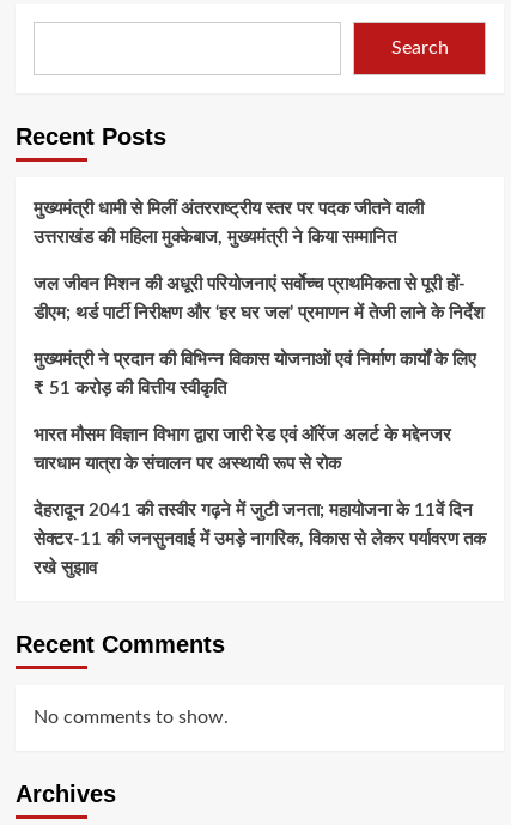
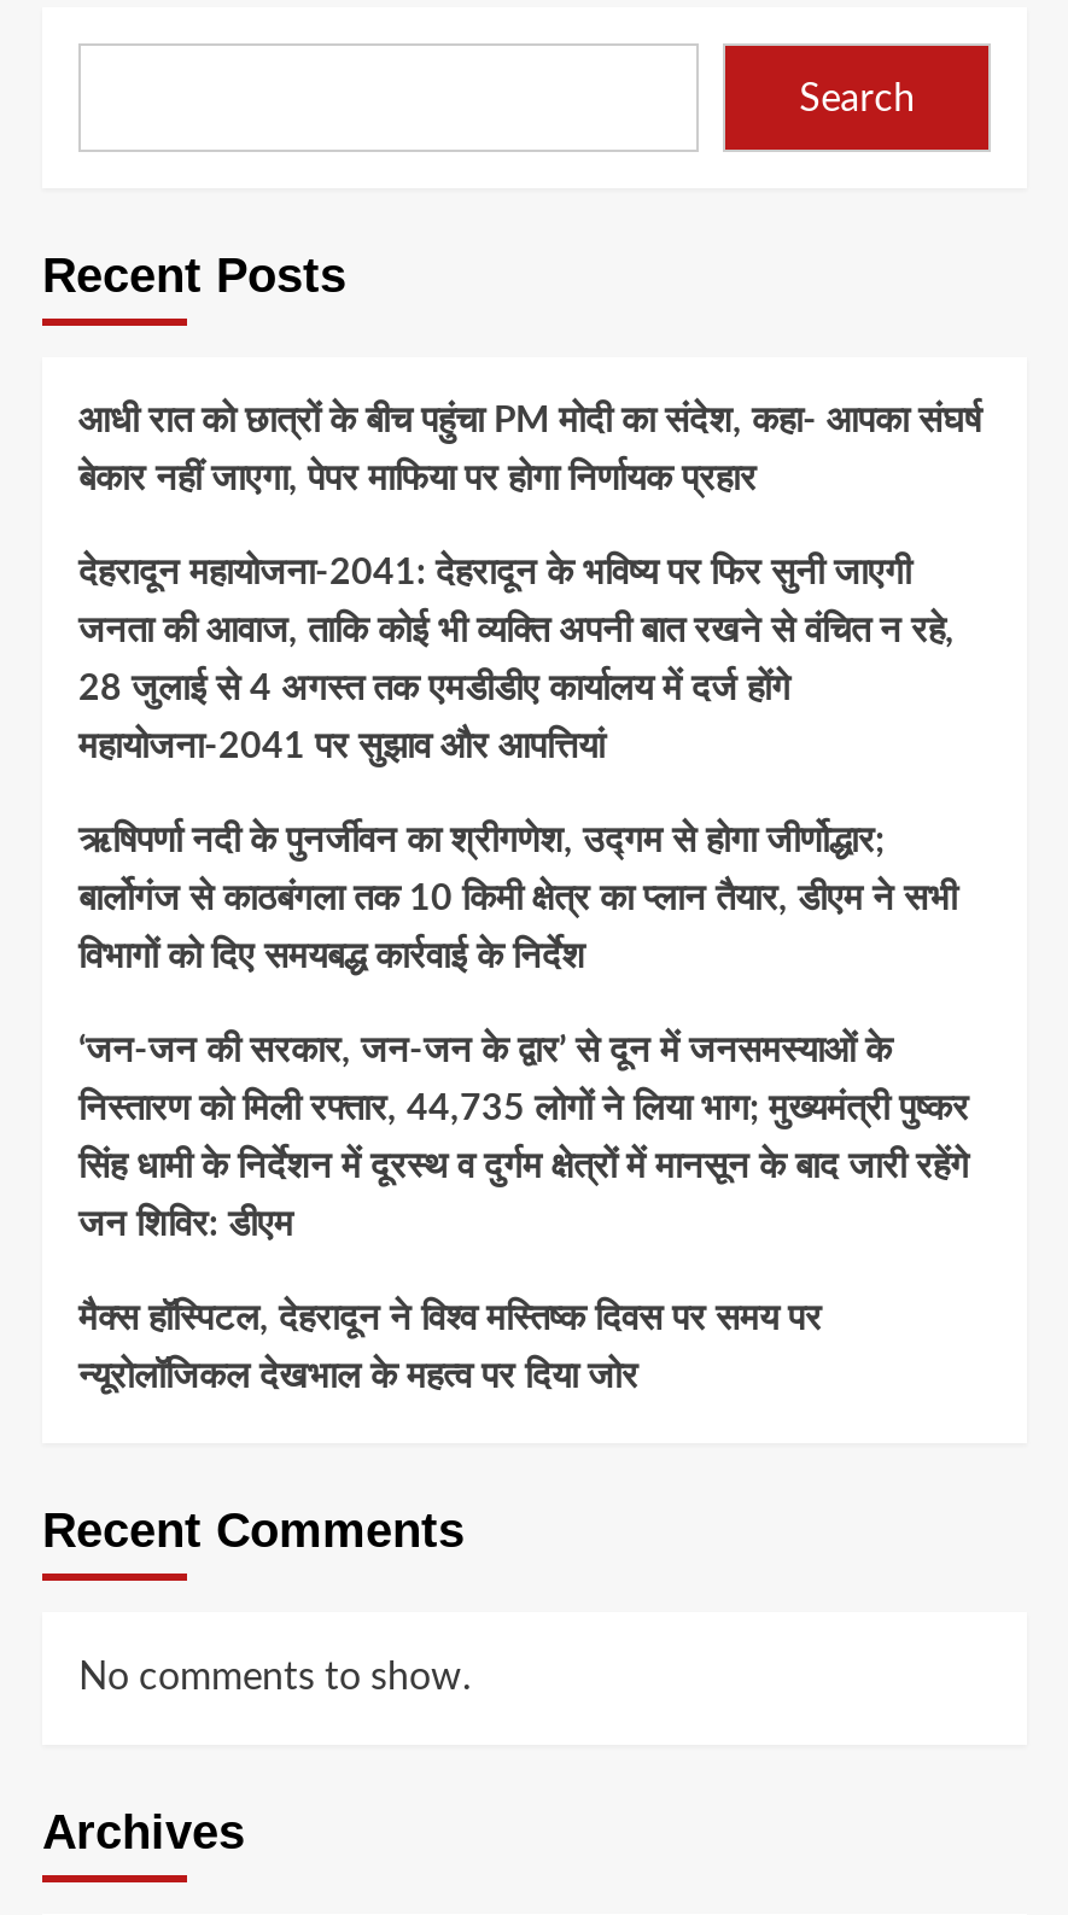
- मुख्यमंत्री धामी से मिलीं अंतरराष्ट्रीय स्तर पर पदक जीतने वाली
- उत्तराखंड की महिला मुक्केबाज, मुख्यमंत्री ने किया सम्मानित
- जल जीवन मिशन की अधूरी परियोजनाएं सर्वाेच्च प्राथमिकता से पूरी हों-
- डीएम; थर्ड पार्टी निरीक्षण और ‘हर घर जल’ प्रमाणन में तेजी लाने के निर्देश
- मुख्यमंत्री ने प्रदान की विभिन्न विकास योजनाओं एवं निर्माण कार्यों के लिए
- ₹ 51 करोड़ की वित्तीय स्वीकृति
- भारत मौसम विज्ञान विभाग द्वारा जारी रेड एवं ऑरेंज अलर्ट के मद्देनजर
- चारधाम यात्रा के संचालन पर अस्थायी रूप से रोक
- देहरादून 2041 की तस्वीर गढ़ने में जुटी जनता; महायोजना के 11वें दिन
- सेक्टर-11 की जनसुनवाई में उमड़े नागरिक, विकास से लेकर पर्यावरण तक
- रखे सुझाव
+ आधी रात को छात्रों के बीच पहुंचा PM मोदी का संदेश, कहा- आपका संघर्ष
+ बेकार नहीं जाएगा, पेपर माफिया पर होगा निर्णायक प्रहार
+ देहरादून महायोजना-2041: देहरादून के भविष्य पर फिर सुनी जाएगी
+ जनता की आवाज, ताकि कोई भी व्यक्ति अपनी बात रखने से वंचित न रहे,
+ 28 जुलाई से 4 अगस्त तक एमडीडीए कार्यालय में दर्ज होंगे
+ महायोजना-2041 पर सुझाव और आपत्तियां
+ ऋषिपर्णा नदी के पुनर्जीवन का श्रीगणेश, उद्गम से होगा जीर्णोद्धार;
+ बार्लोगंज से काठबंगला तक 10 किमी क्षेत्र का प्लान तैयार, डीएम ने सभी
+ विभागों को दिए समयबद्ध कार्रवाई के निर्देश
+ ‘जन-जन की सरकार, जन-जन के द्वार’ से दून में जनसमस्याओं के
+ निस्तारण को मिली रफ्तार, 44,735 लोगों ने लिया भाग; मुख्यमंत्री पुष्कर
+ सिंह धामी के निर्देशन में दूरस्थ व दुर्गम क्षेत्रों में मानसून के बाद जारी रहेंगे
+ जन शिविर: डीएम
+ मैक्स हॉस्पिटल, देहरादून ने विश्व मस्तिष्क दिवस पर समय पर
+ न्यूरोलॉजिकल देखभाल के महत्व पर दिया जोर
